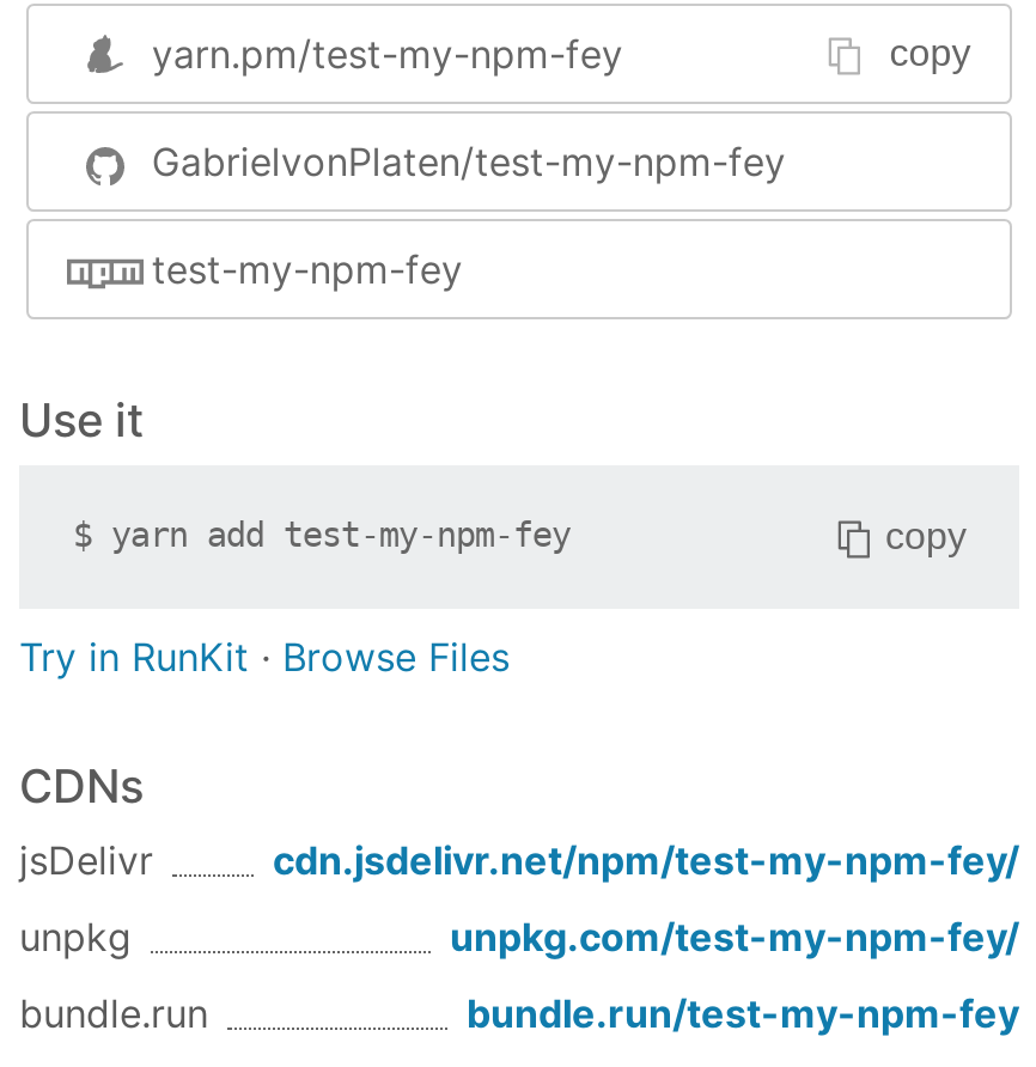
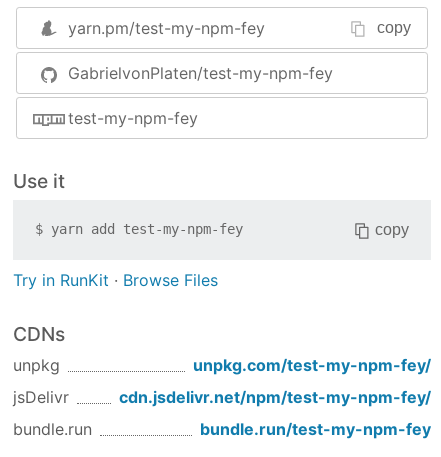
moved down: jsDelivr | cdn.jsdelivr.net/npm/test-my-npm-fey/

moved up: unpkg | unpkg.com/test-my-npm-fey/
